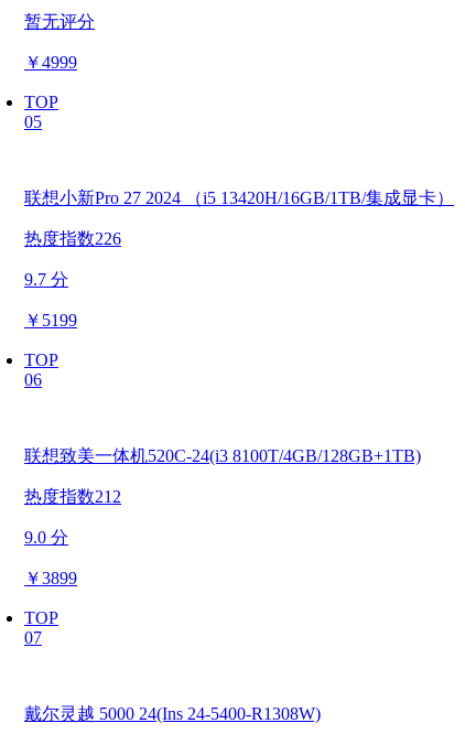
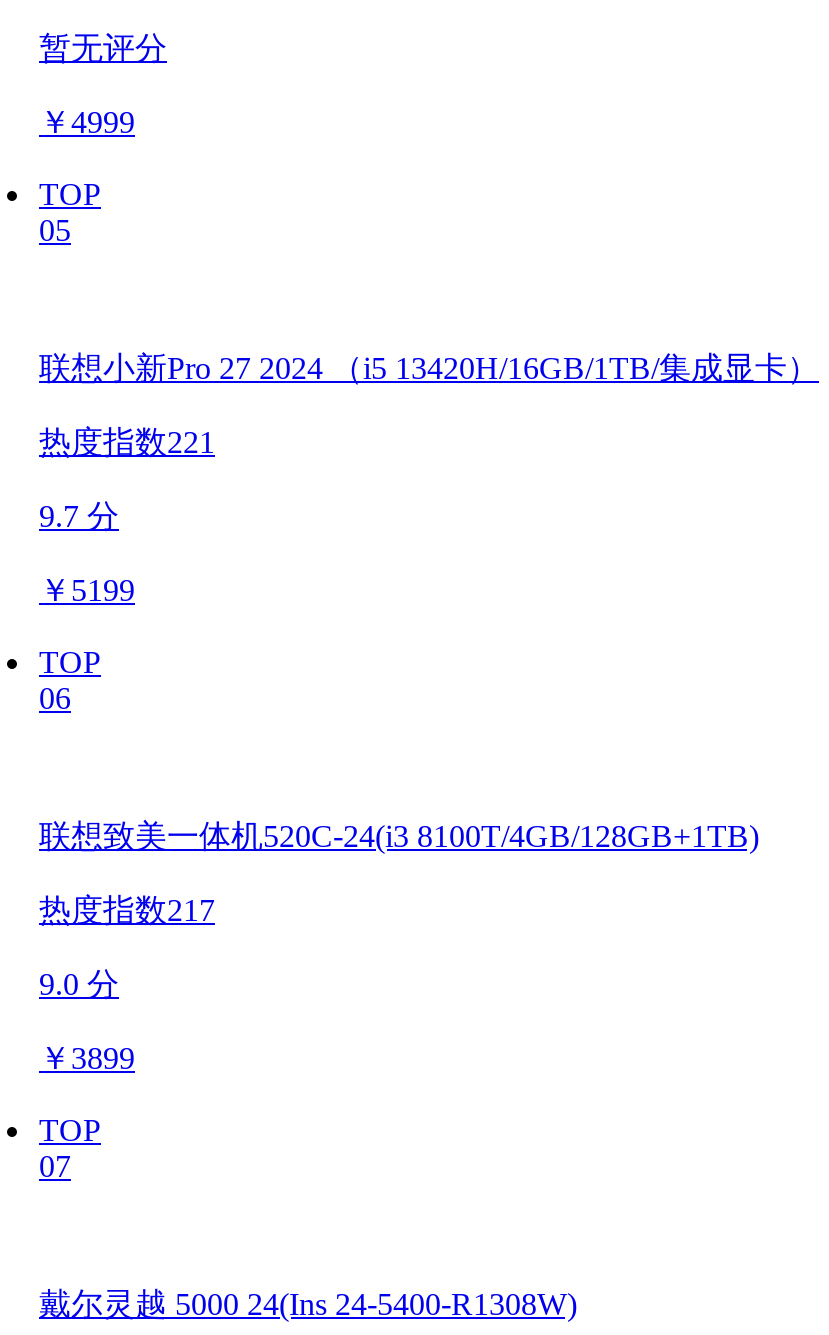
- 热度指数226
+ 热度指数221

- 热度指数212
+ 热度指数217
